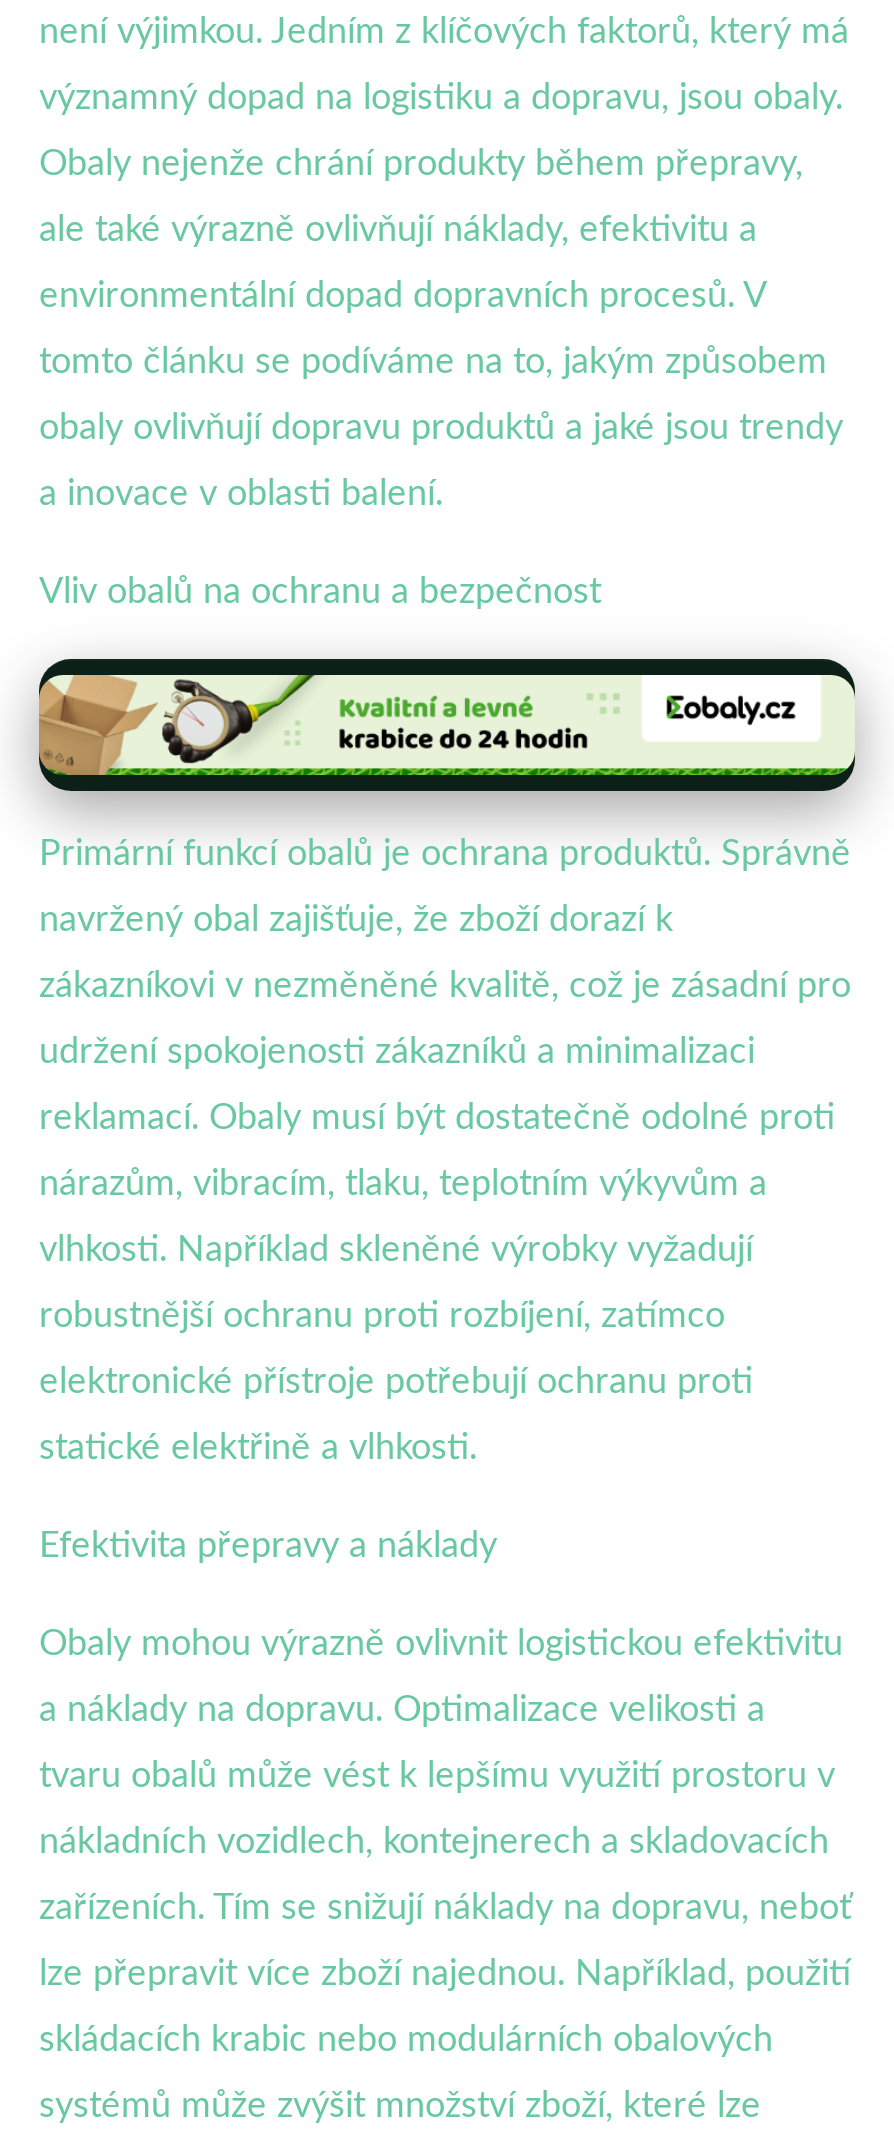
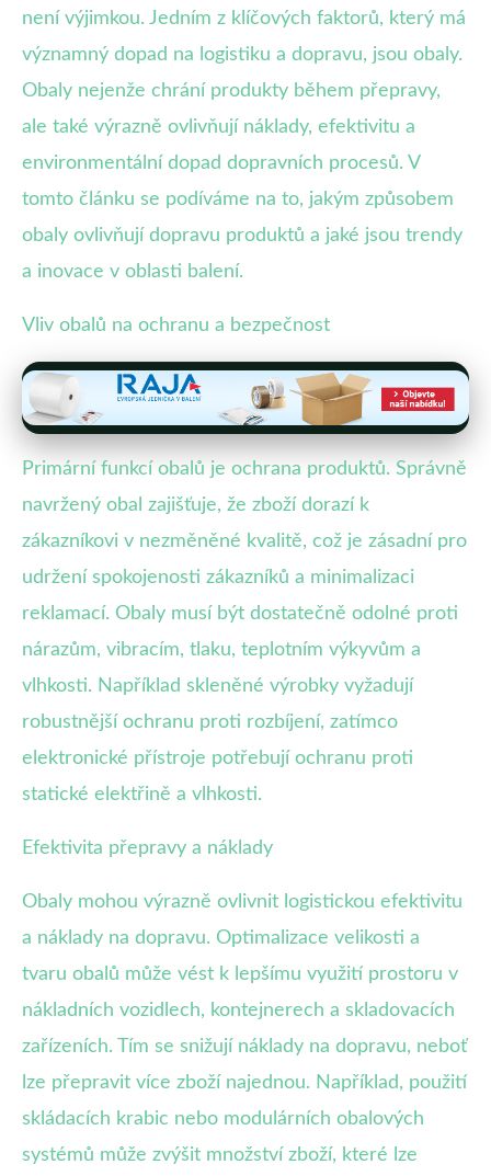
- [image]
+ [image]
